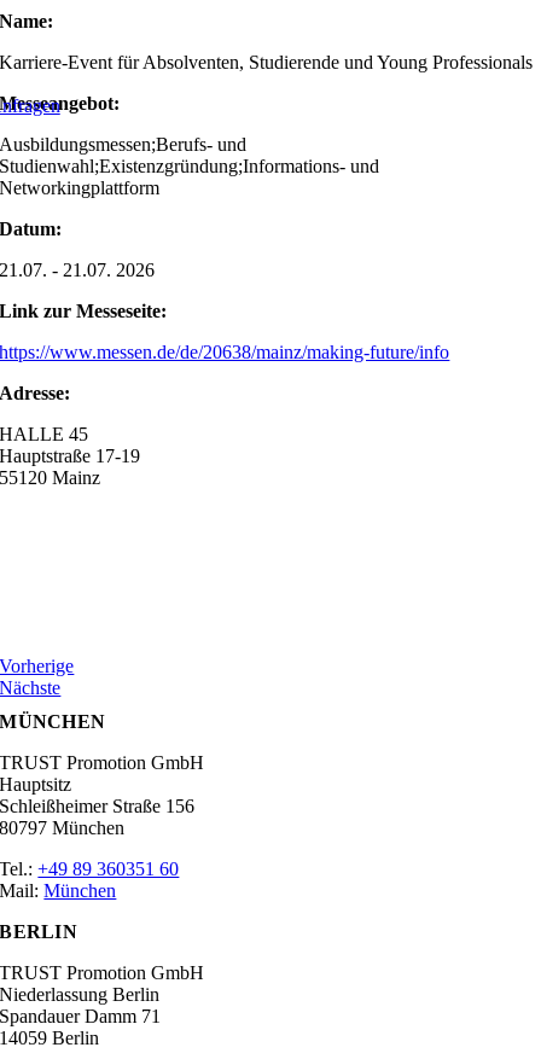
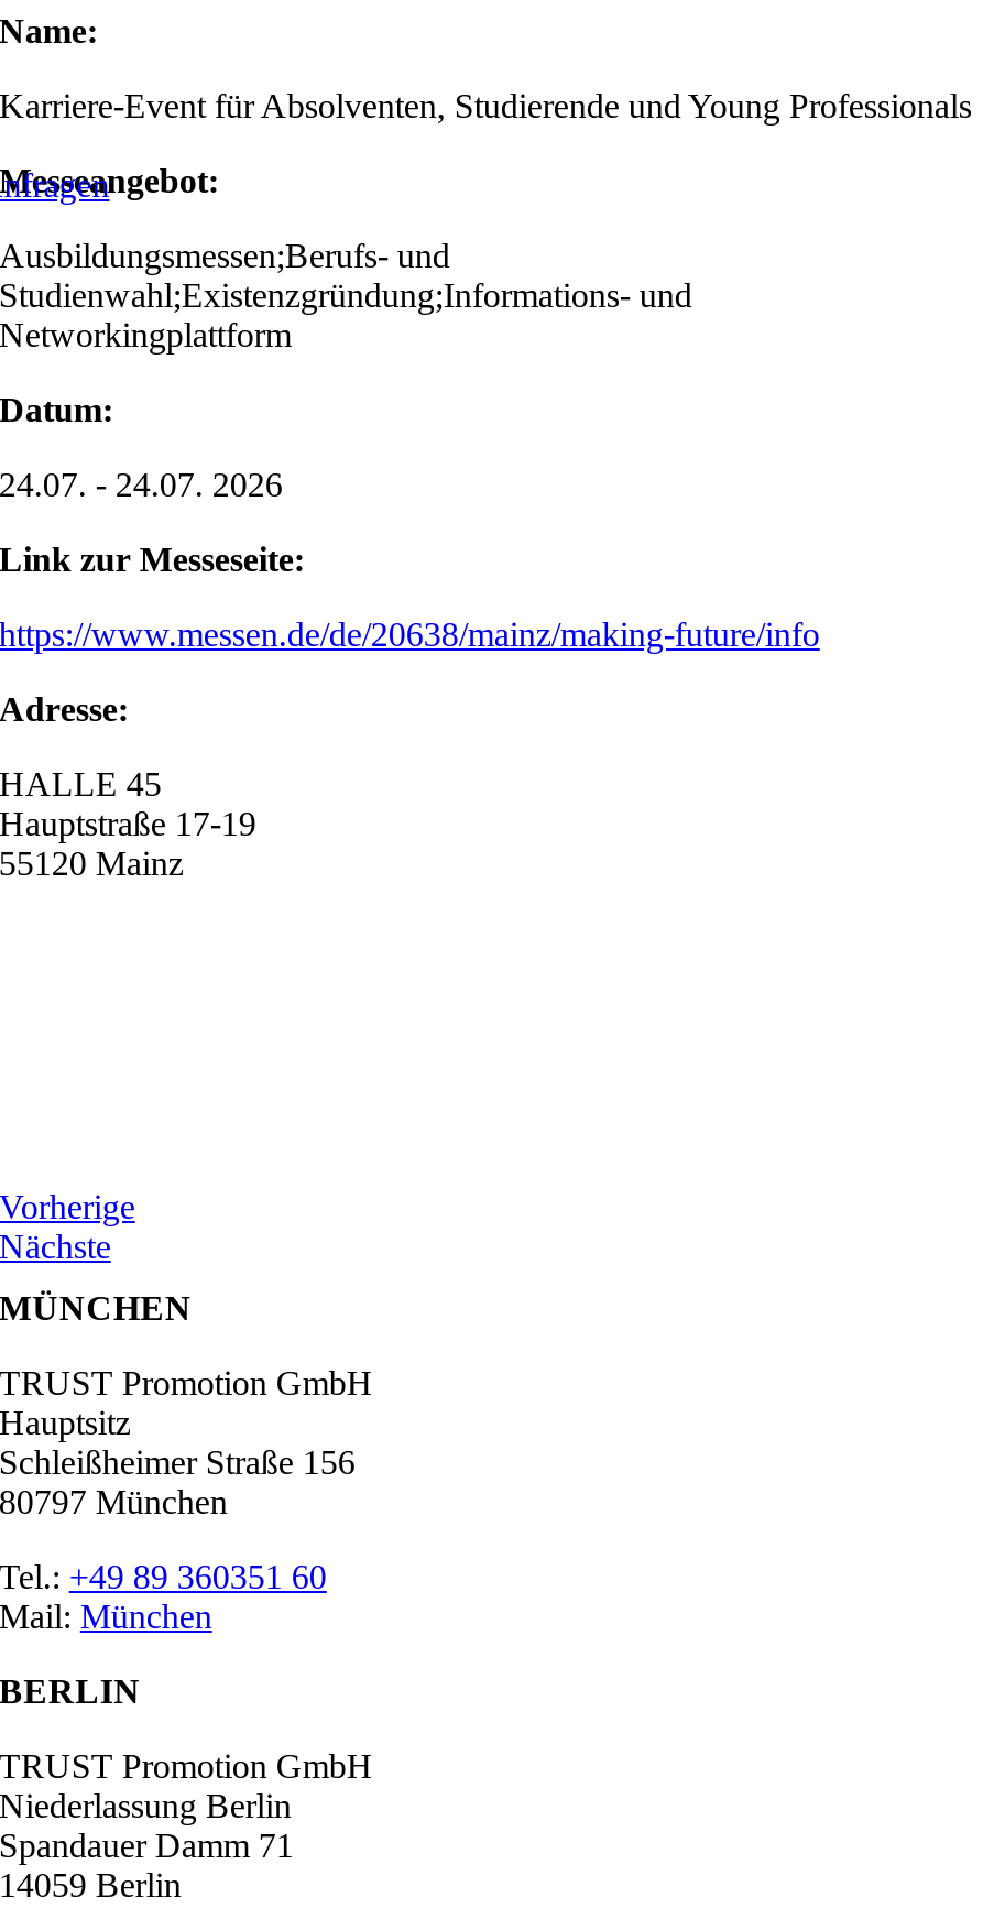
- 21.07. - 21.07. 2026
+ 24.07. - 24.07. 2026
